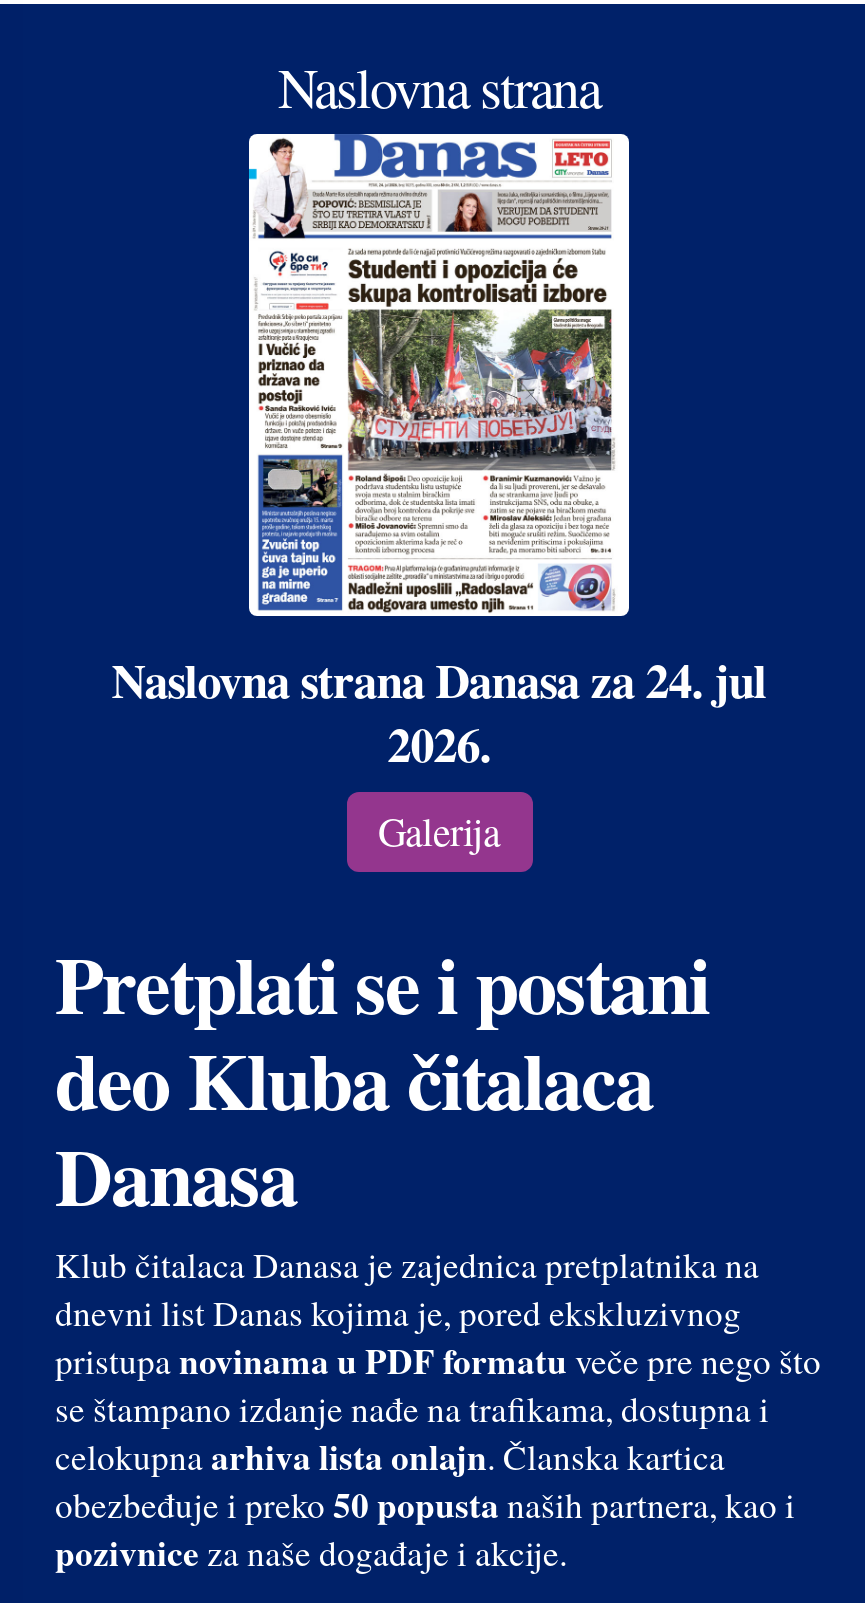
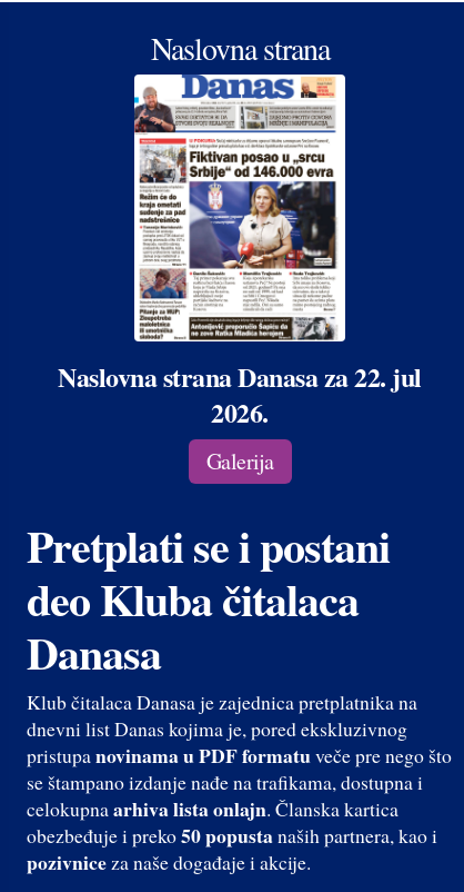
- [image]
- Naslovna strana Danasa za 24. jul
+ [image]
+ Naslovna strana Danasa za 22. jul
